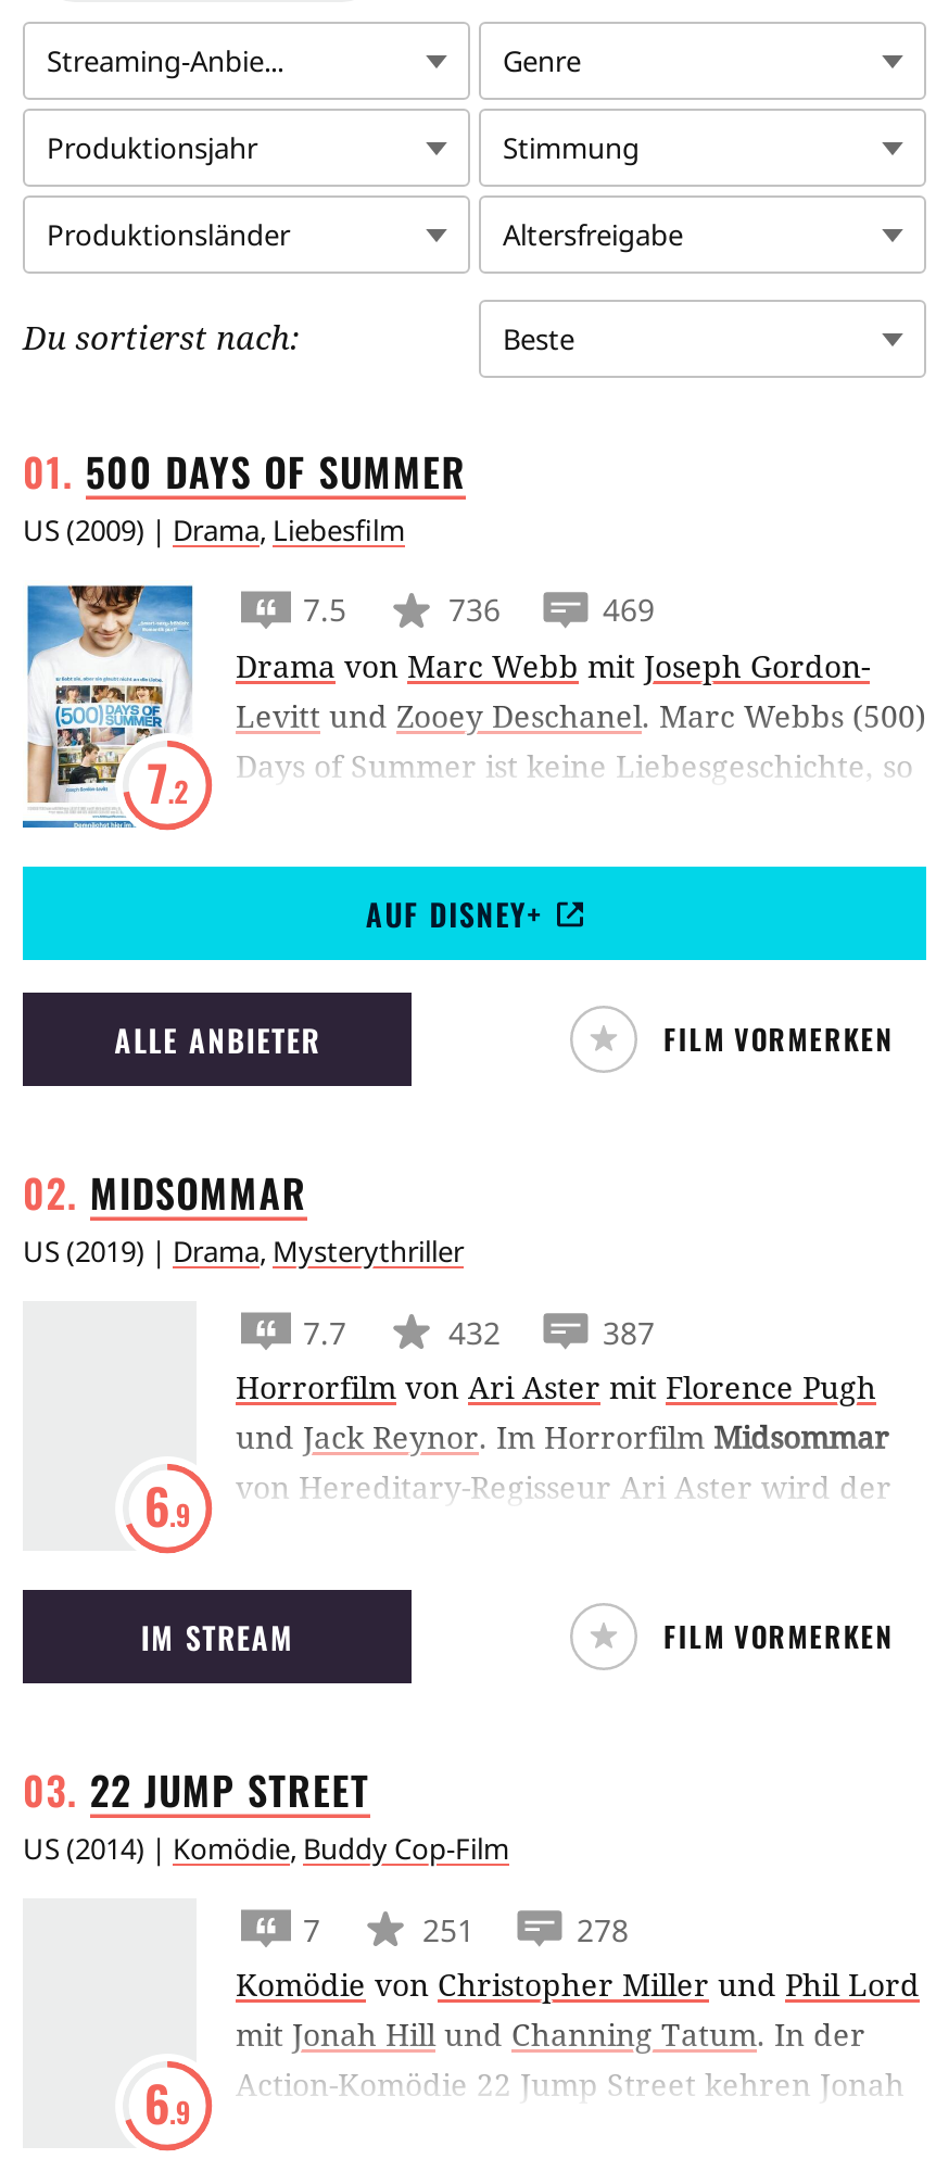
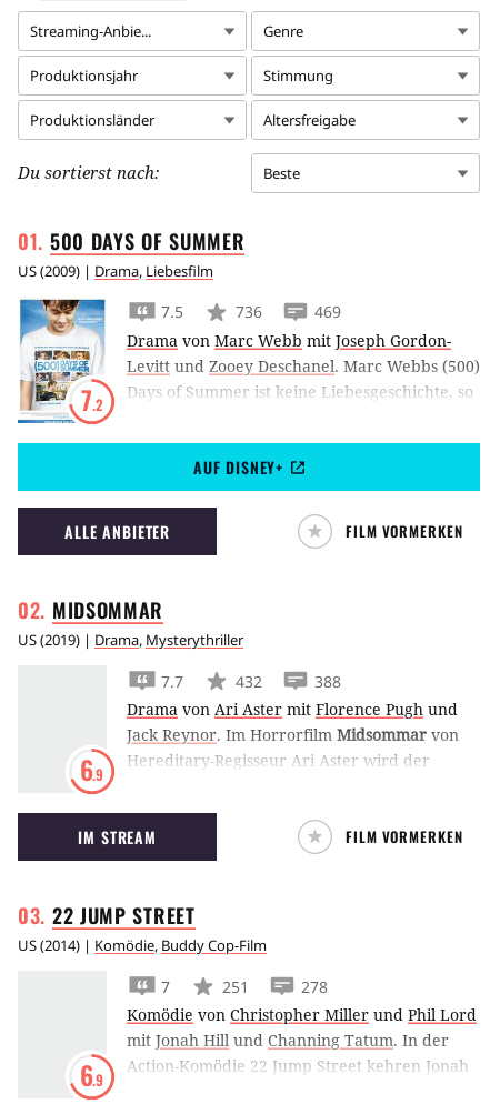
- 387
- Horrorfilm von Ari Aster mit Florence Pugh
- und Jack Reynor. Im Horrorfilm Midsommar
- von Hereditary-Regisseur Ari Aster wird der
+ 388
+ Drama von Ari Aster mit Florence Pugh und
+ Jack Reynor. Im Horrorfilm Midsommar von
+ Hereditary-Regisseur Ari Aster wird der
